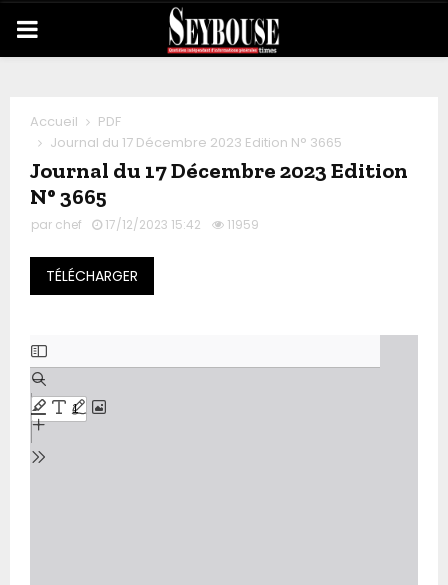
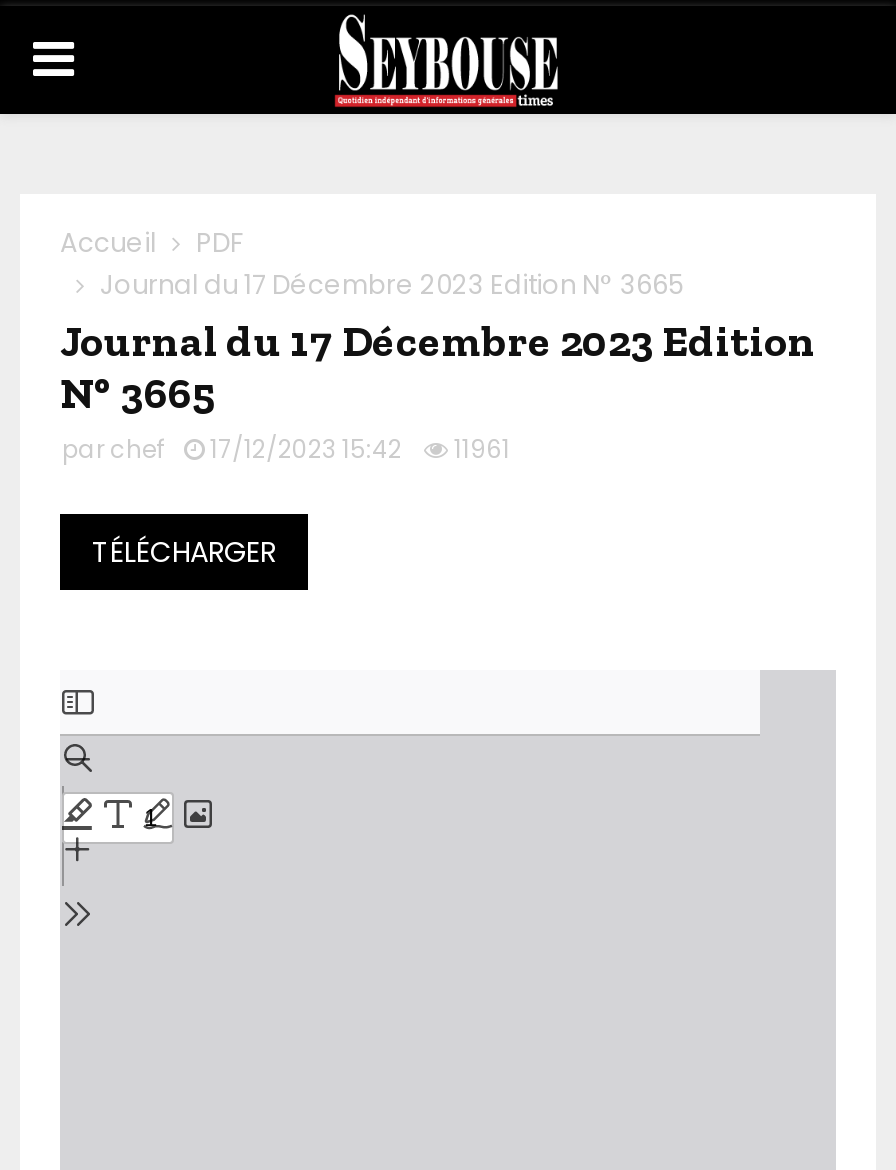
- par chef 17/12/2023 15:42 11959
+ par chef 17/12/2023 15:42 11961
